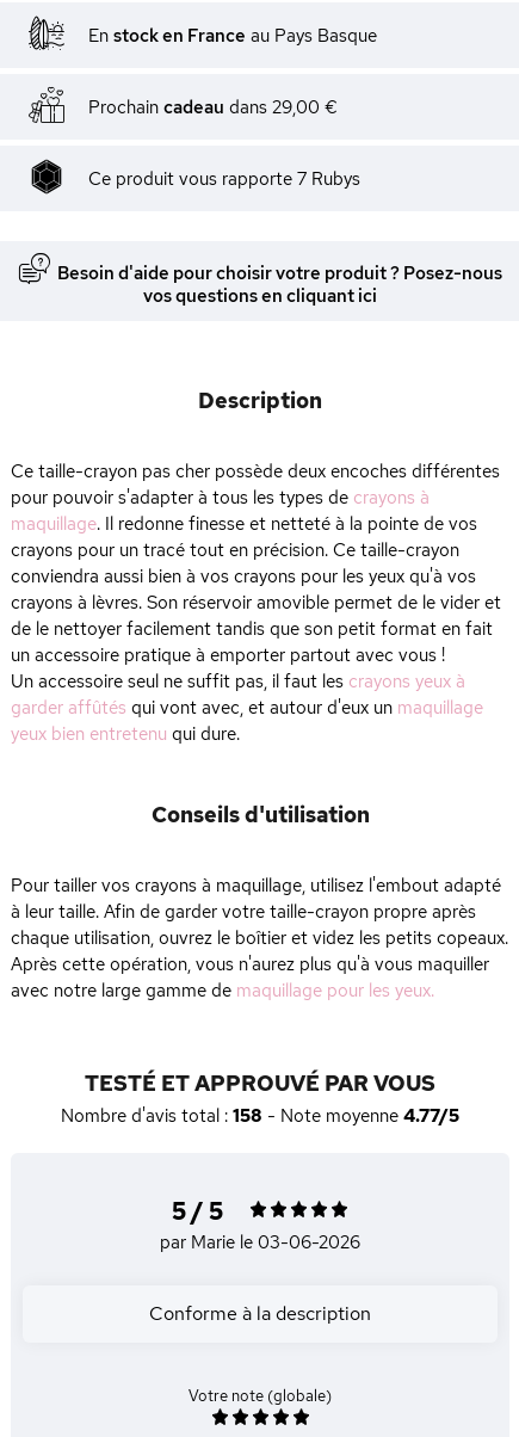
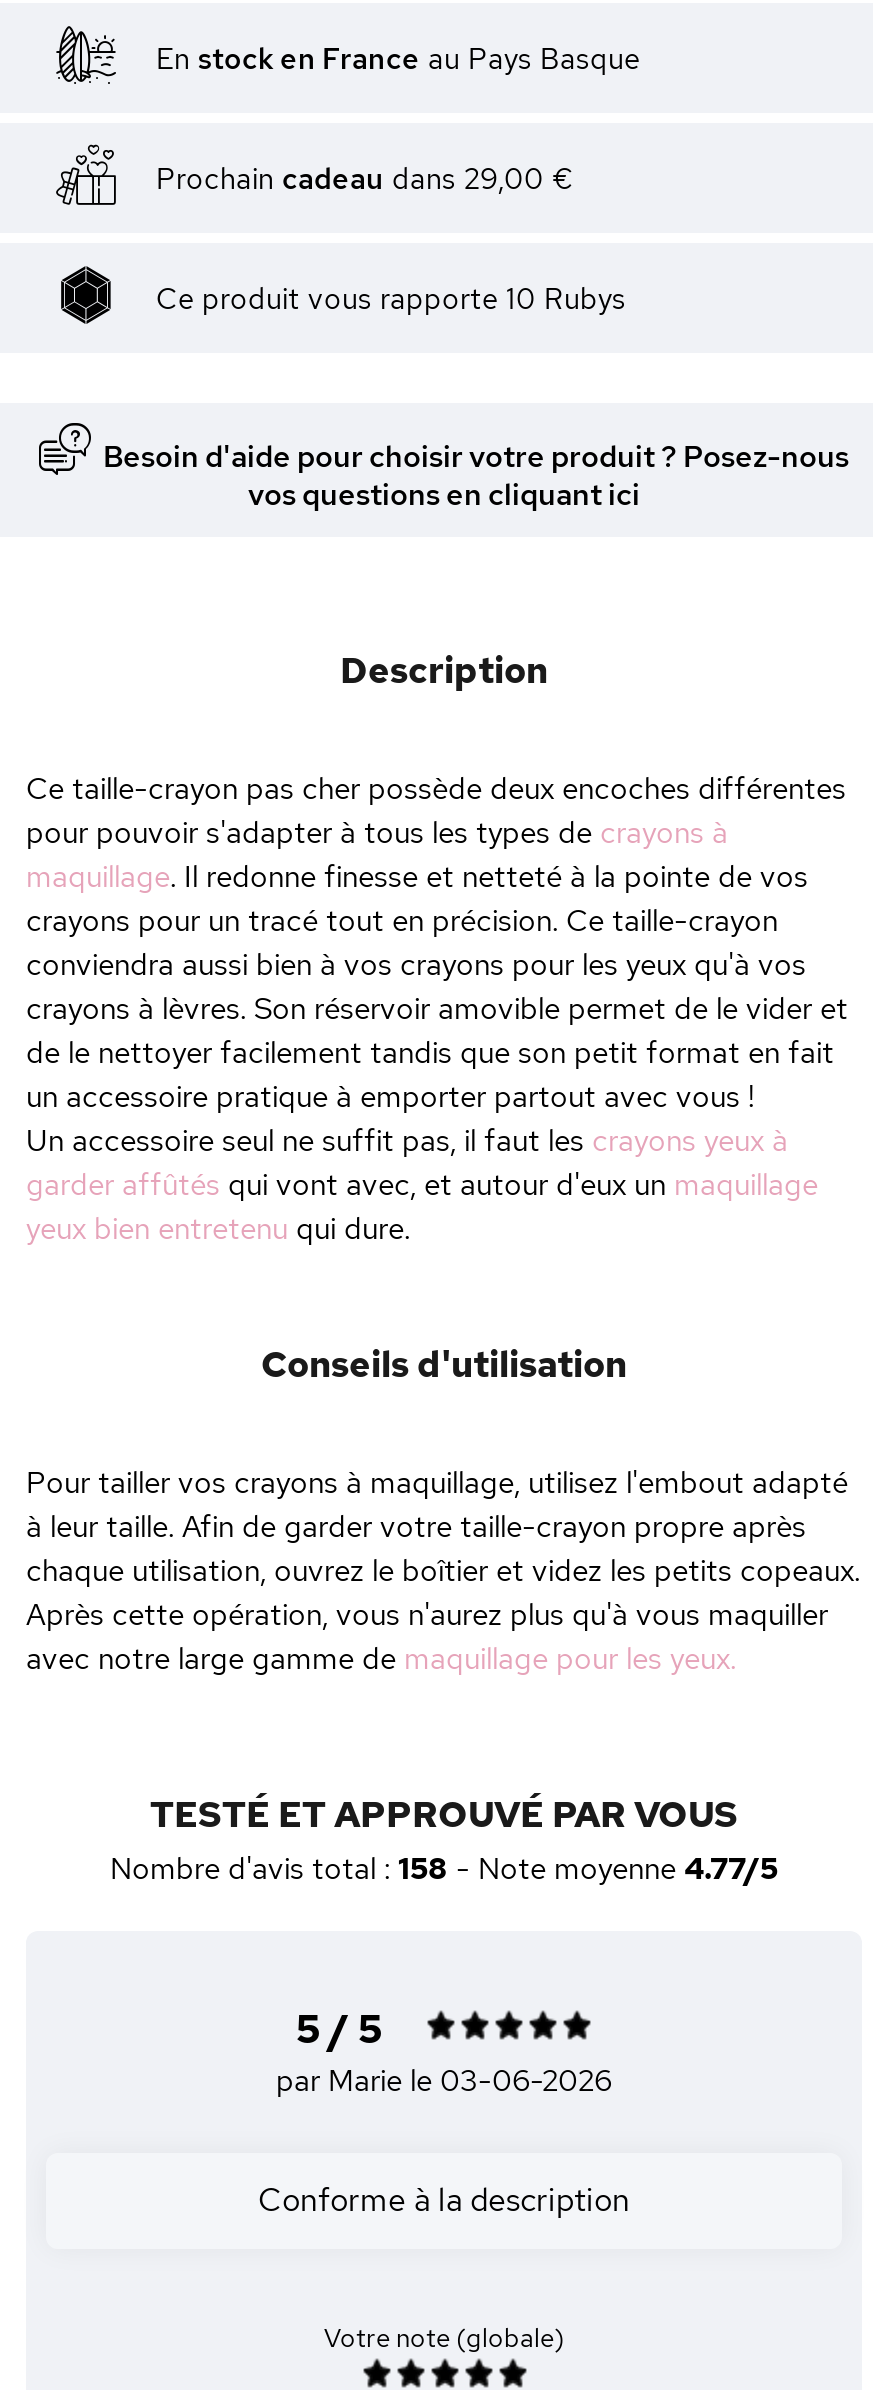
- Ce produit vous rapporte 7 Rubys
+ Ce produit vous rapporte 10 Rubys
